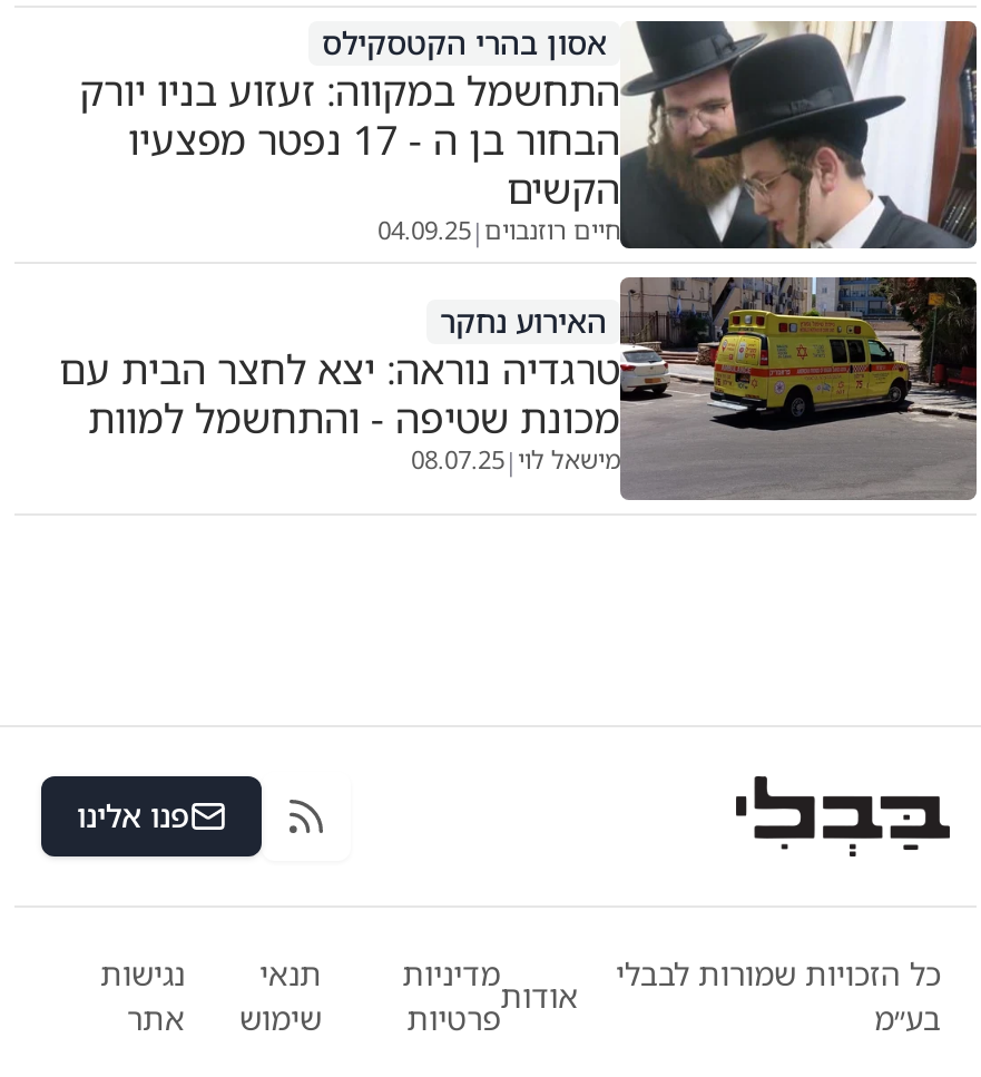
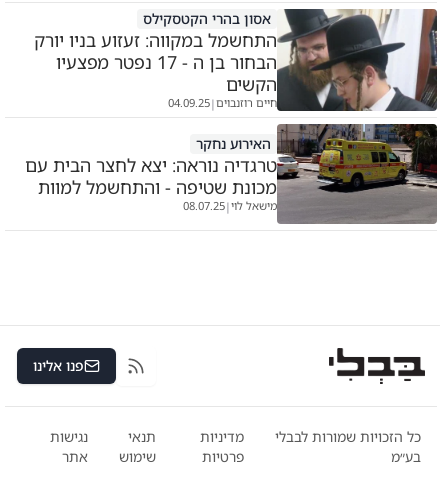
- אודות
